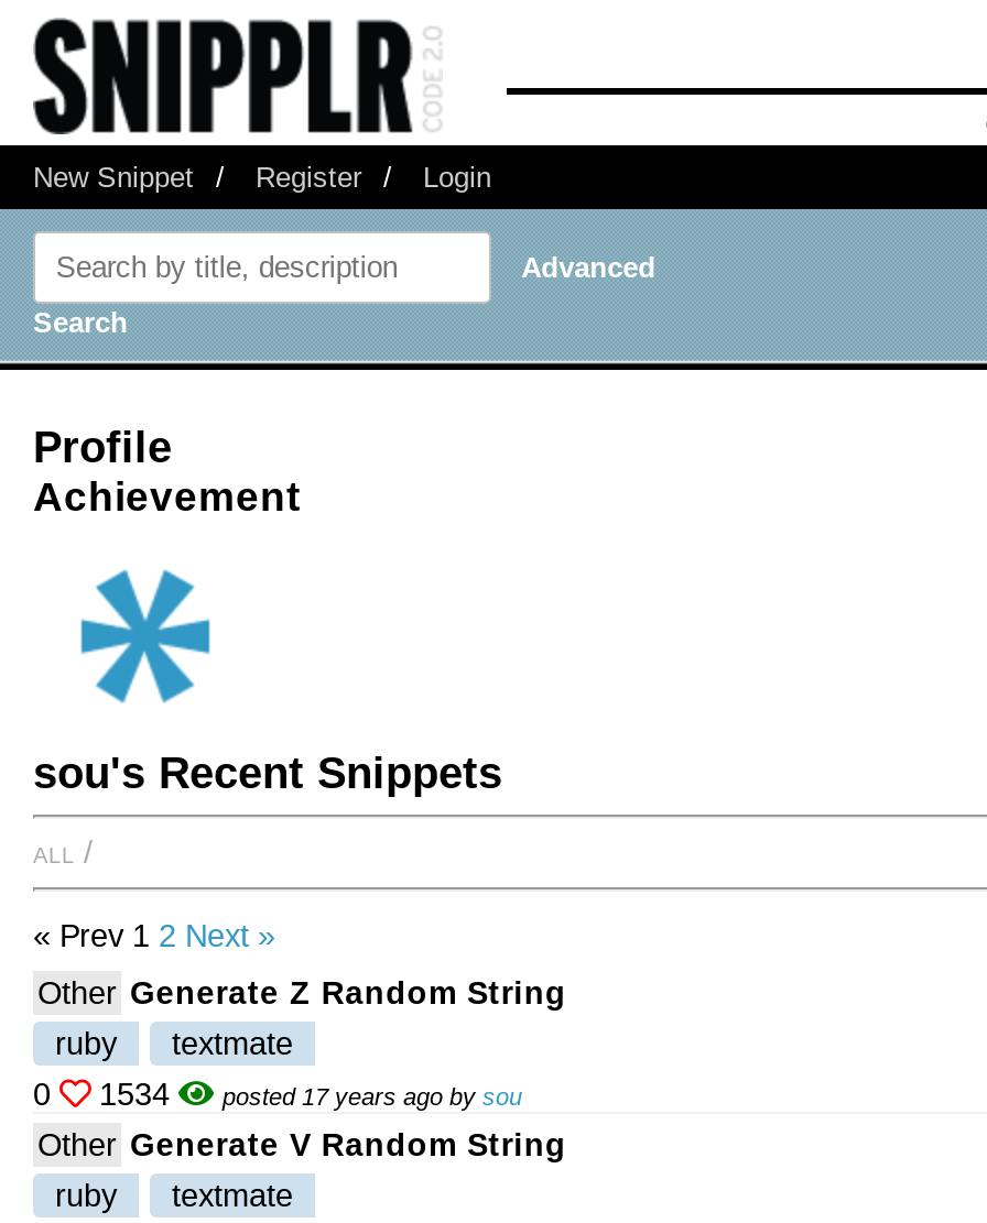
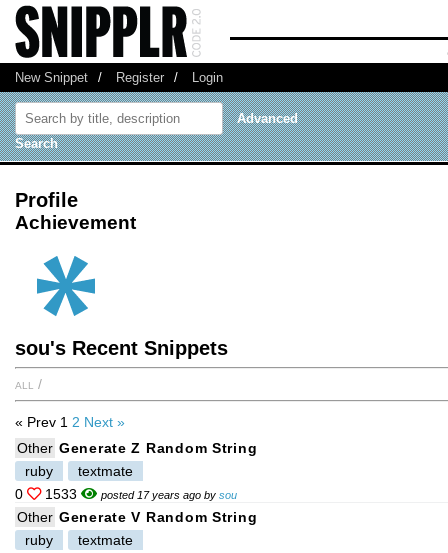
- 0 1534 posted 17 years ago by sou
+ 0 1533 posted 17 years ago by sou
